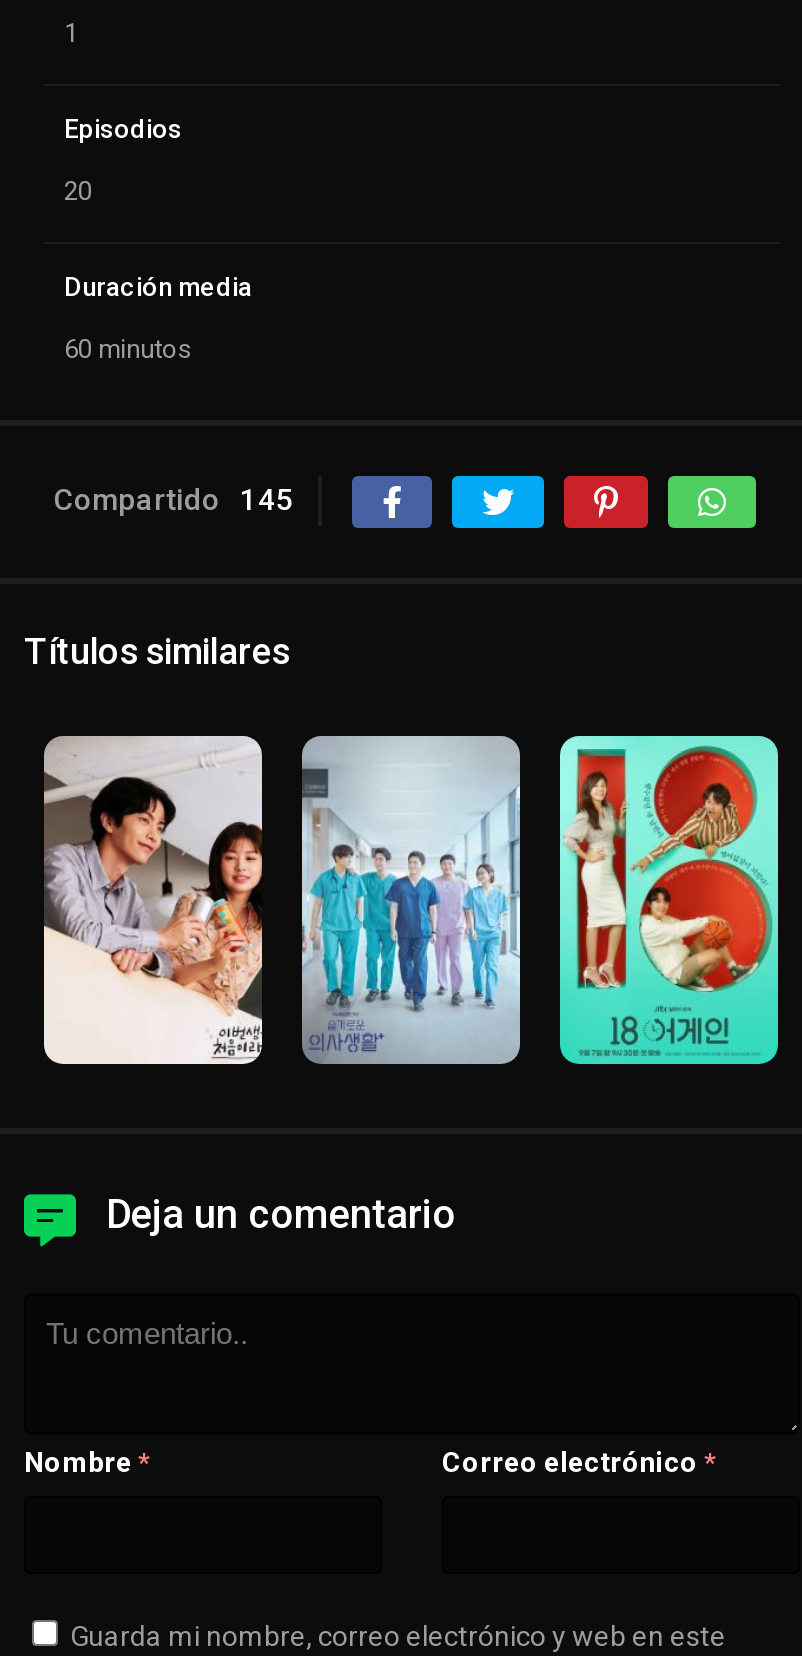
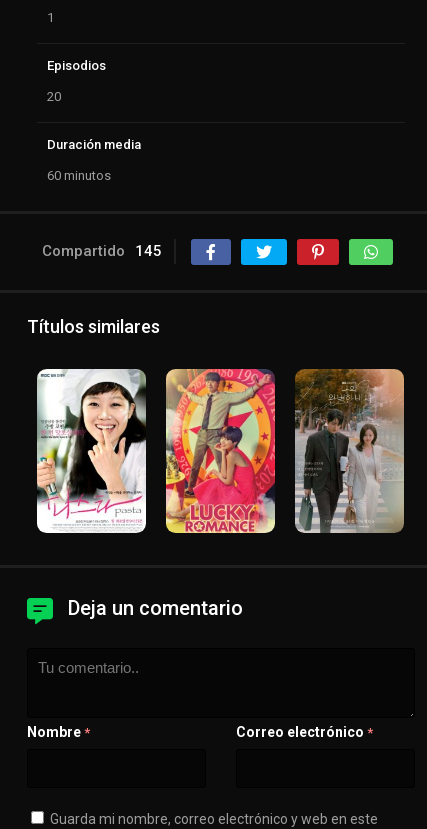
- [image]
+ [image]

- [image]
+ [image]

- [image]
+ [image]
